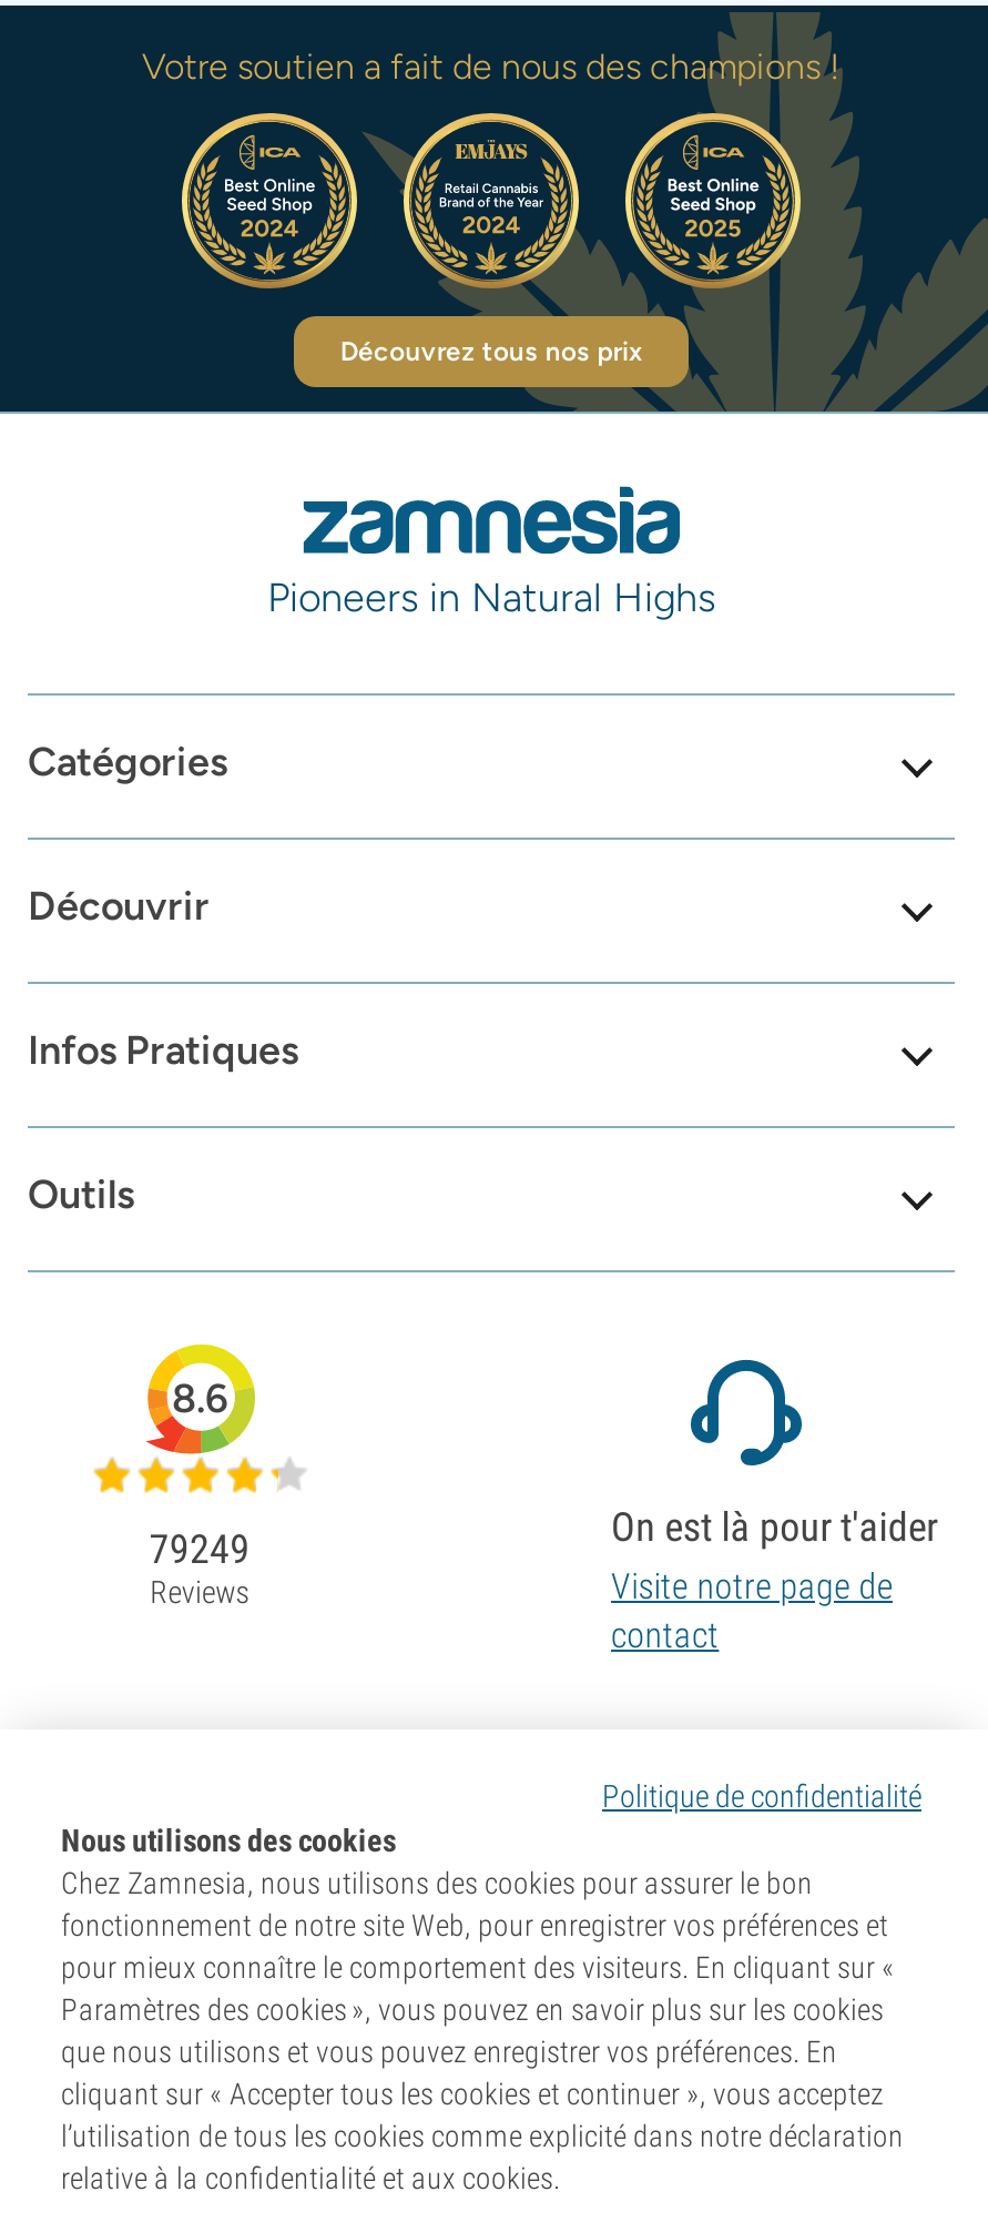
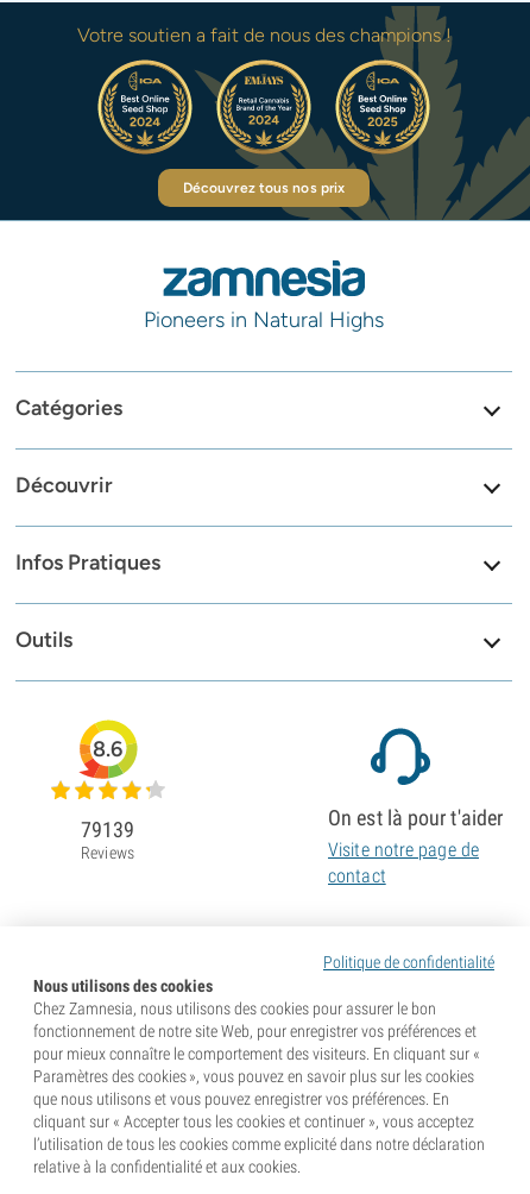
- 79249
+ 79139
